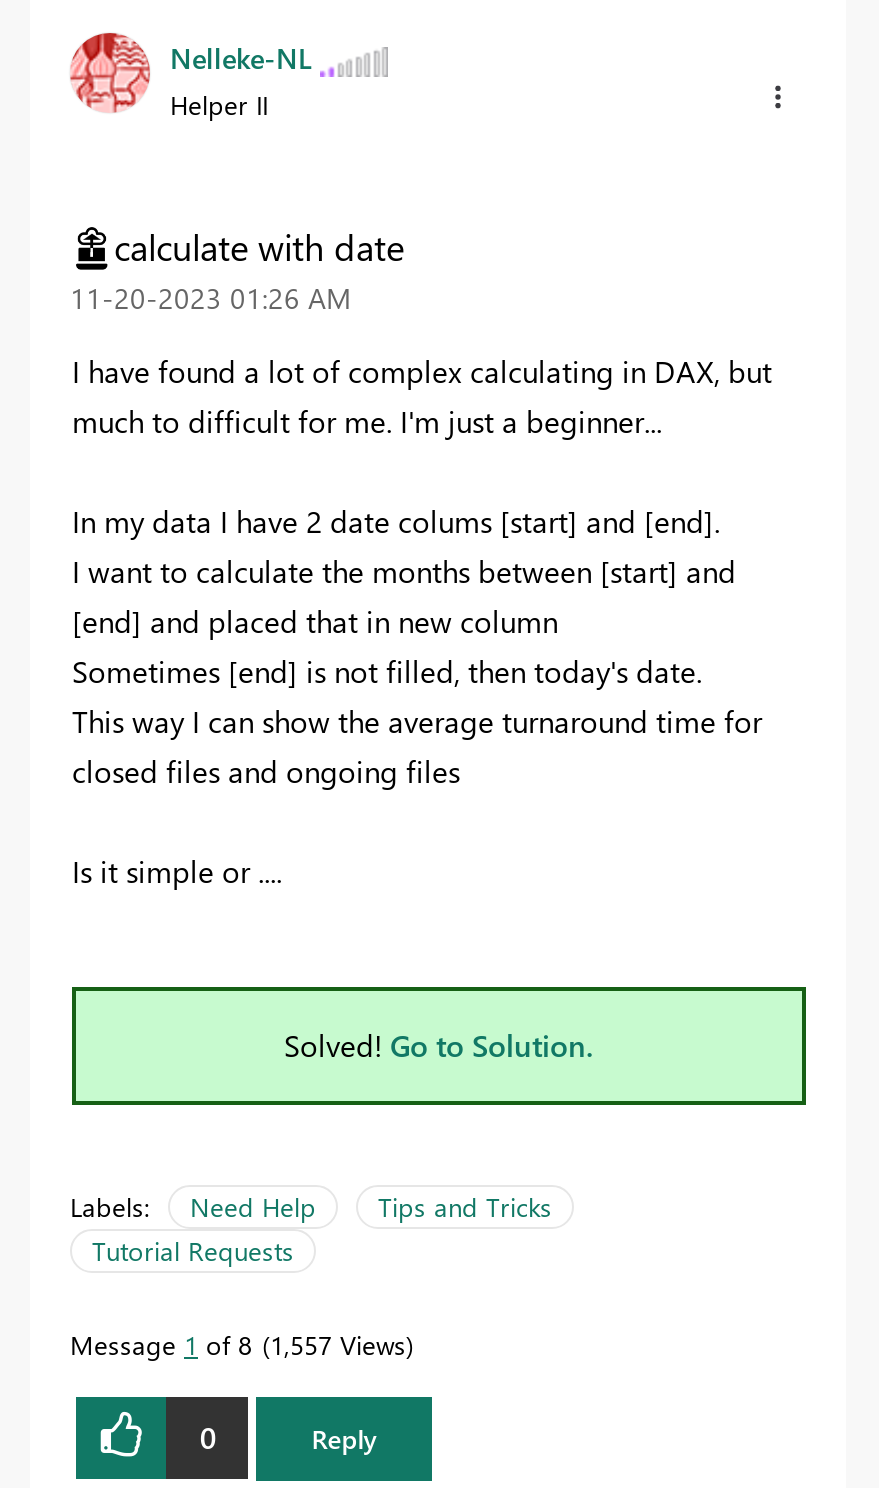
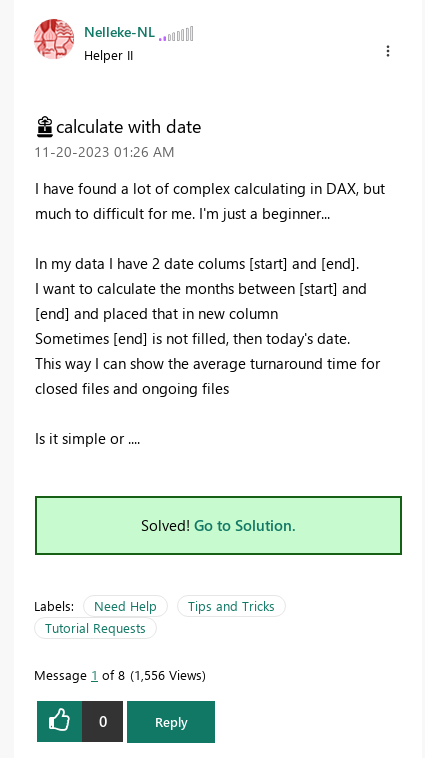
- Message 1 of 8 1,557 Views
+ Message 1 of 8 1,556 Views
